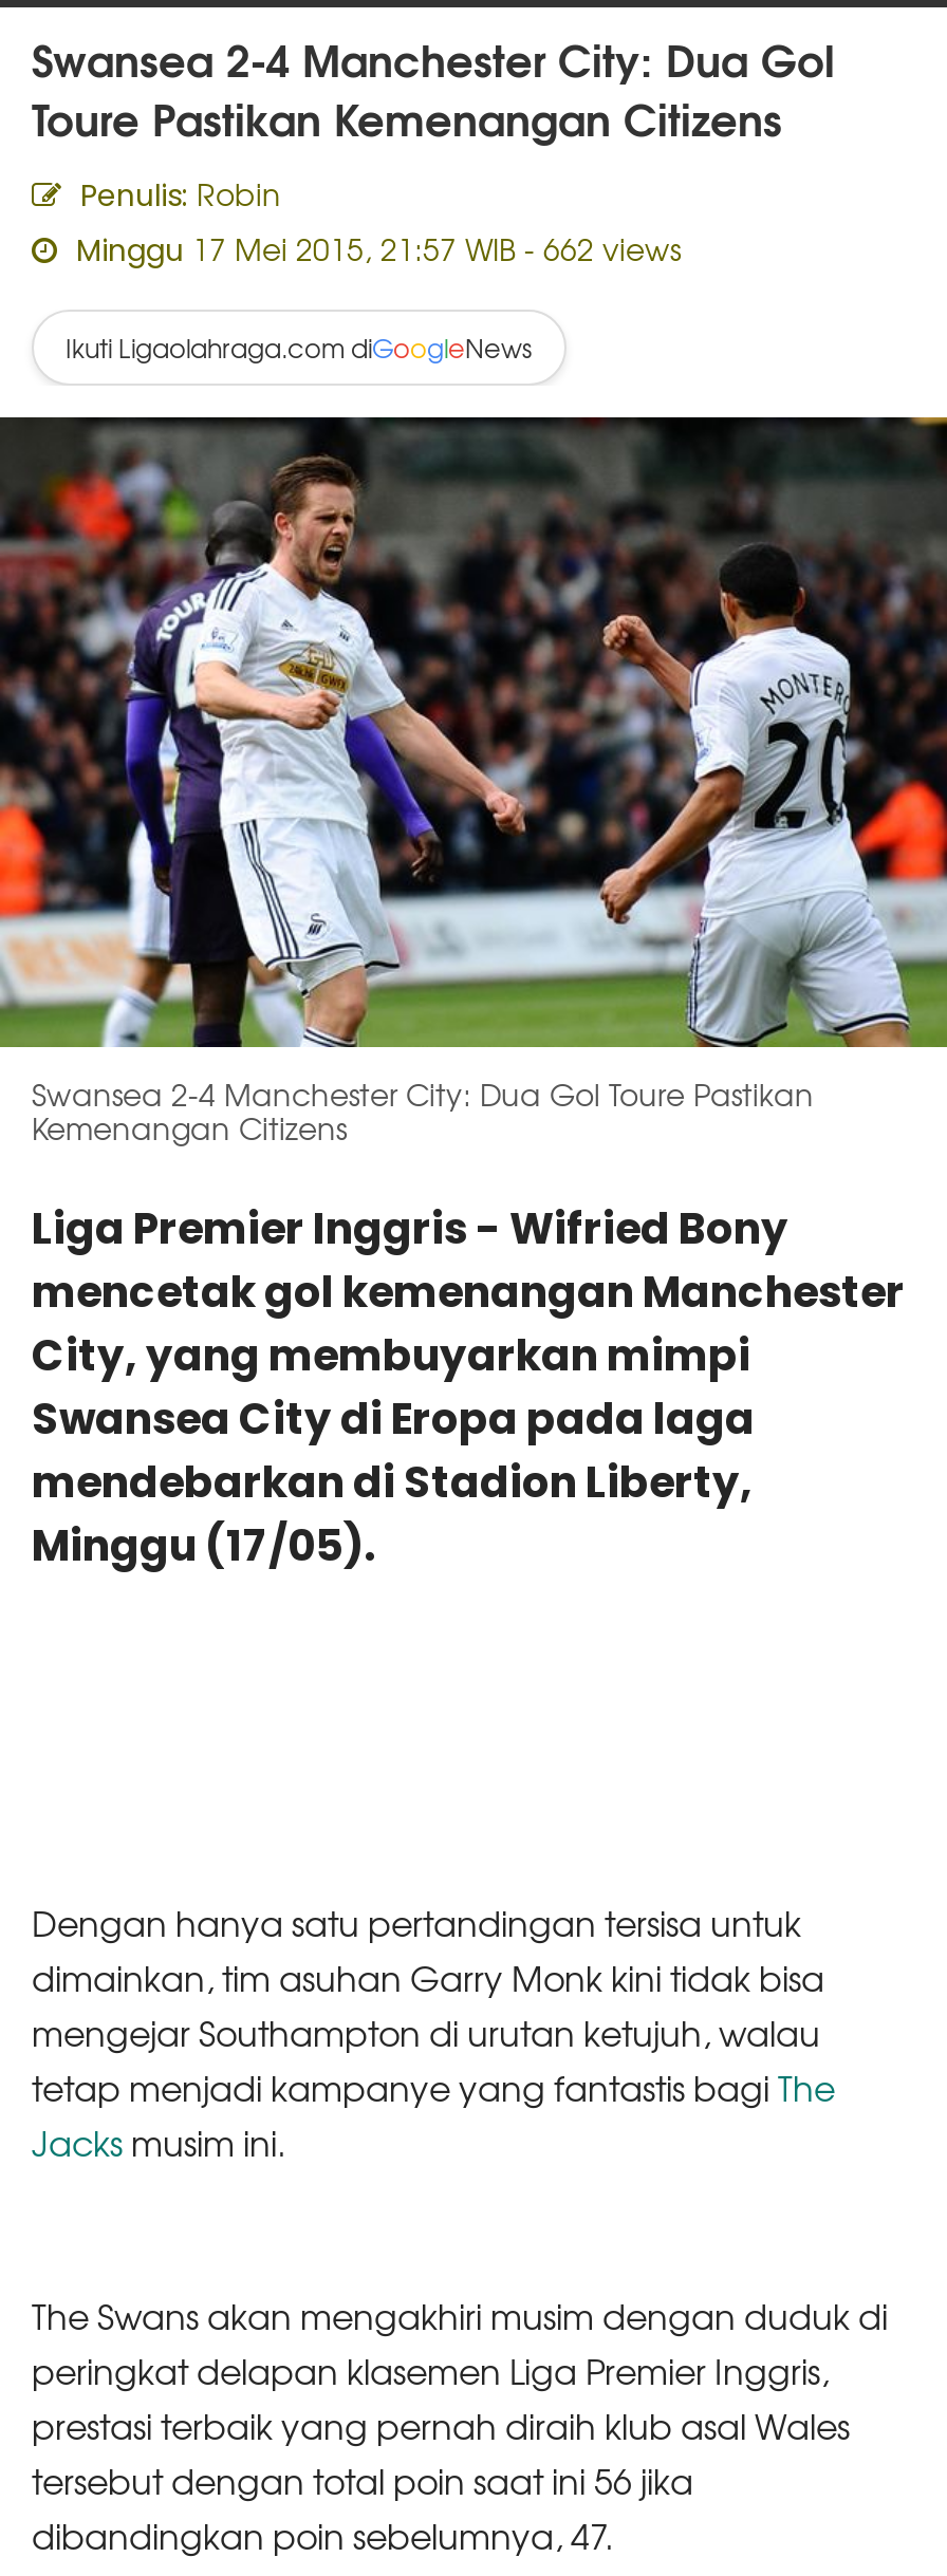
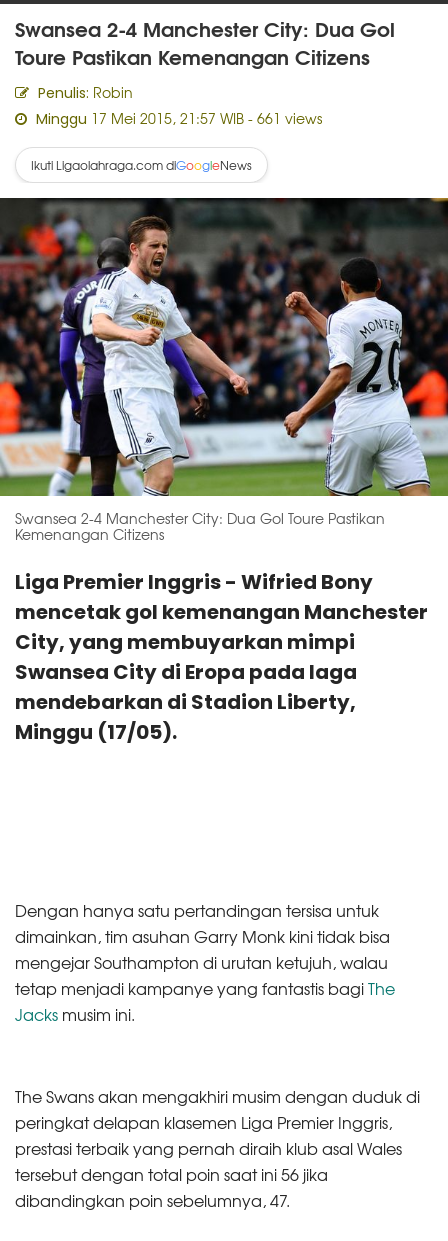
- Minggu 17 Mei 2015, 21:57 WIB - 662 views
+ Minggu 17 Mei 2015, 21:57 WIB - 661 views
